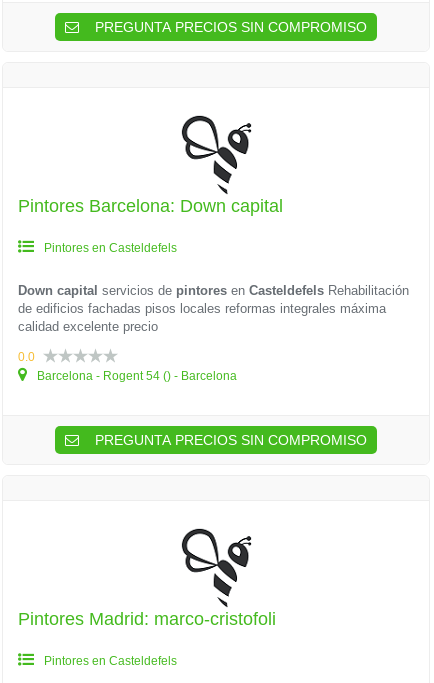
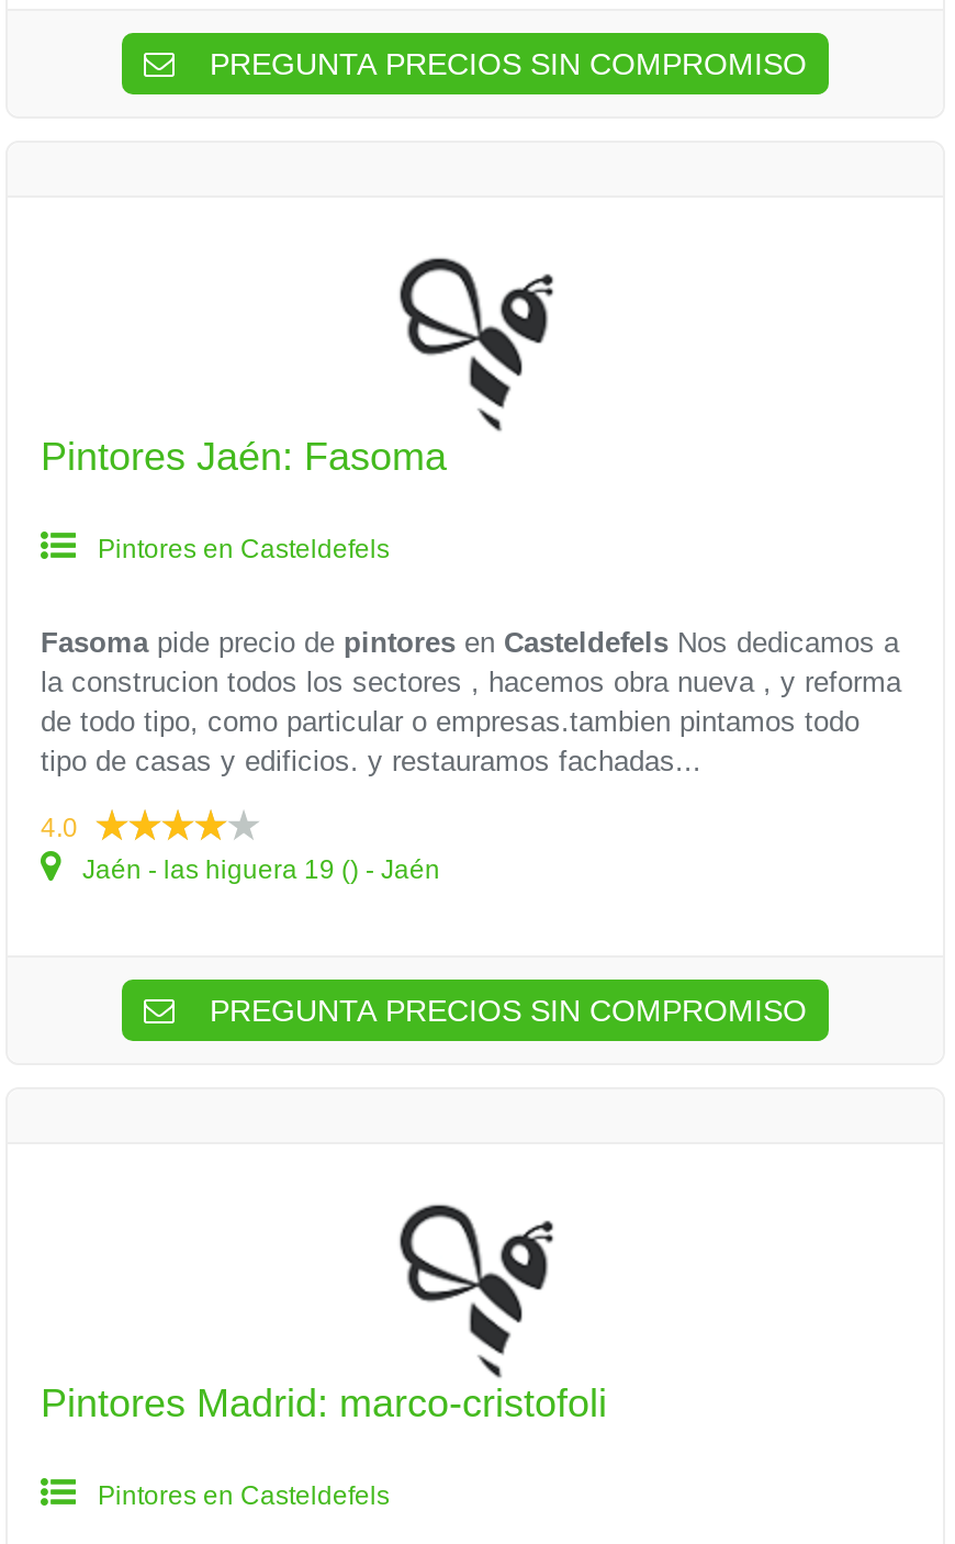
- Pintores Barcelona: Down capital
+ Pintores Jaén: Fasoma

- Down capital servicios de pintores en Casteldefels Rehabilitación
- de edificios fachadas pisos locales reformas integrales máxima
- calidad excelente precio
+ Fasoma pide precio de pintores en Casteldefels Nos dedicamos a
+ la construcion todos los sectores , hacemos obra nueva , y reforma
+ de todo tipo, como particular o empresas.tambien pintamos todo
+ tipo de casas y edificios. y restauramos fachadas...

- 0.0
- Barcelona - Rogent 54 () - Barcelona
+ 4.0
+ Jaén - las higuera 19 () - Jaén
